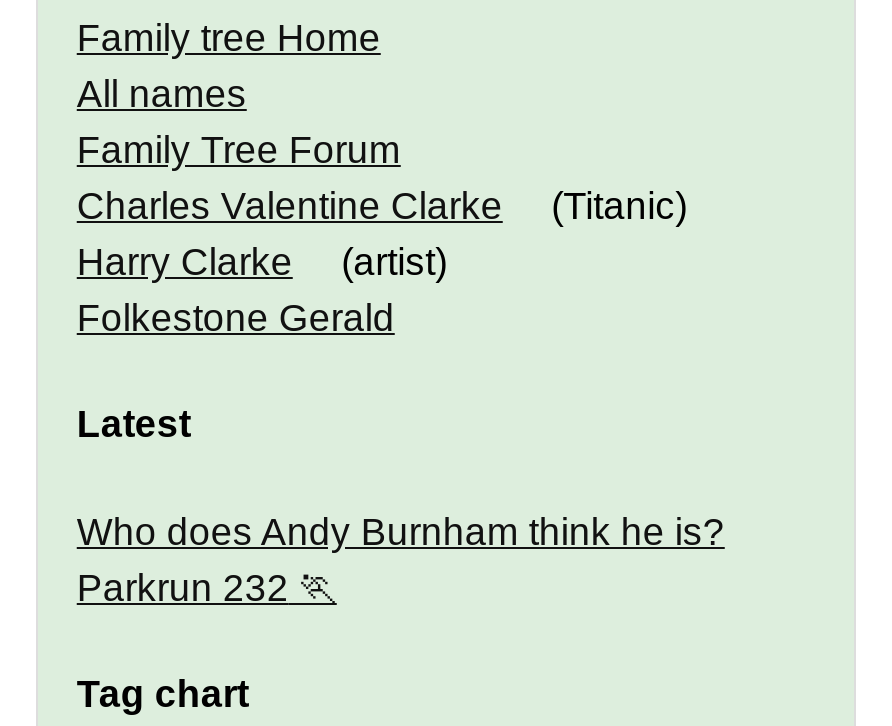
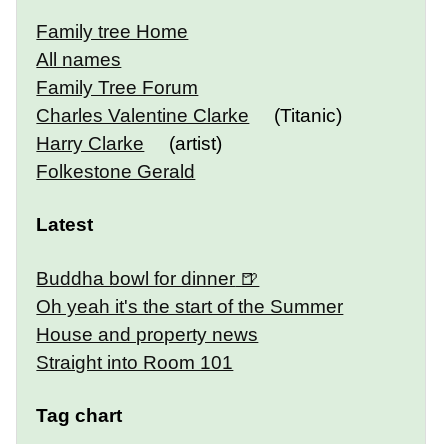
- Who does Andy Burnham think he is?
- Parkrun 232
+ Buddha bowl for dinner
+ Oh yeah it's the start of the Summer
+ House and property news
+ Straight into Room 101
